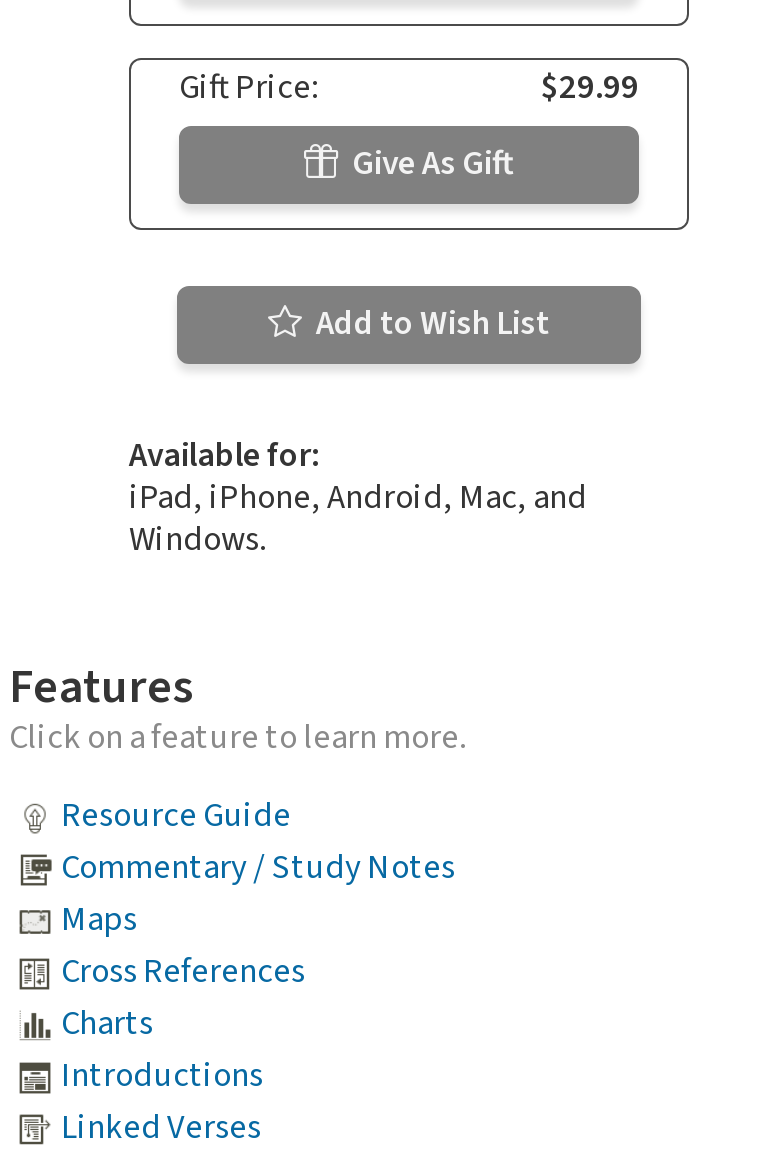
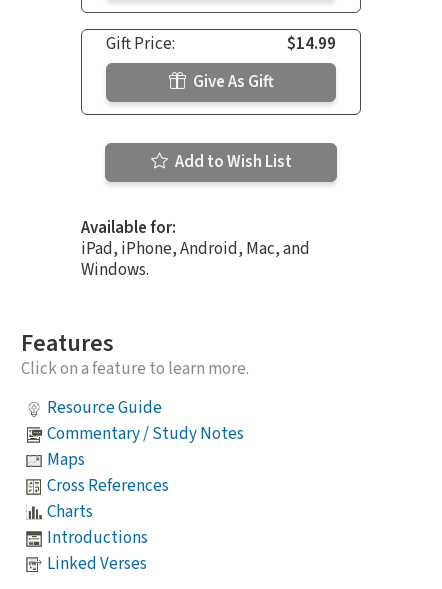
- $29.99
+ $14.99
